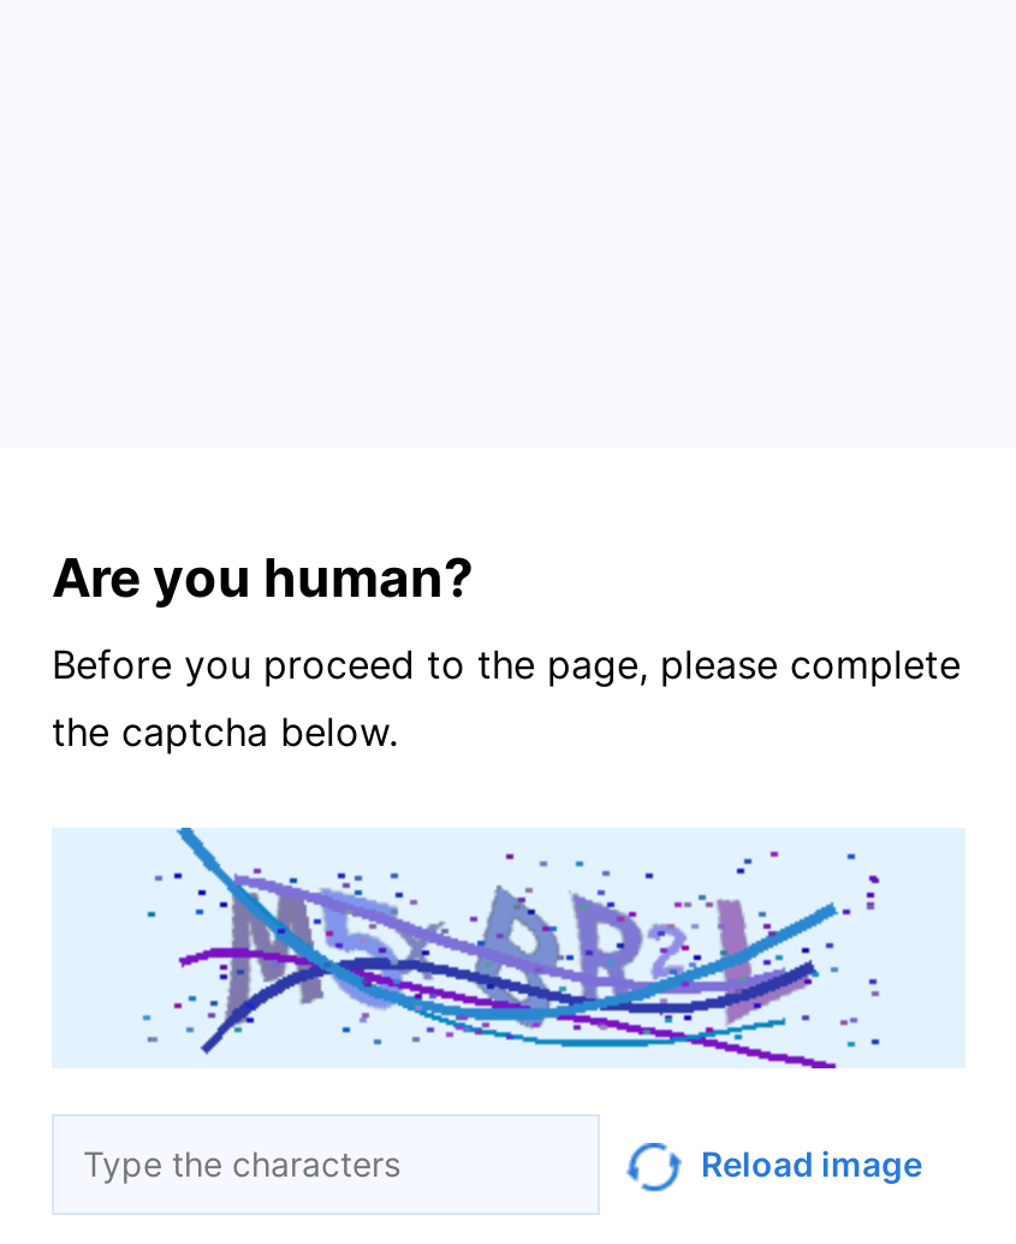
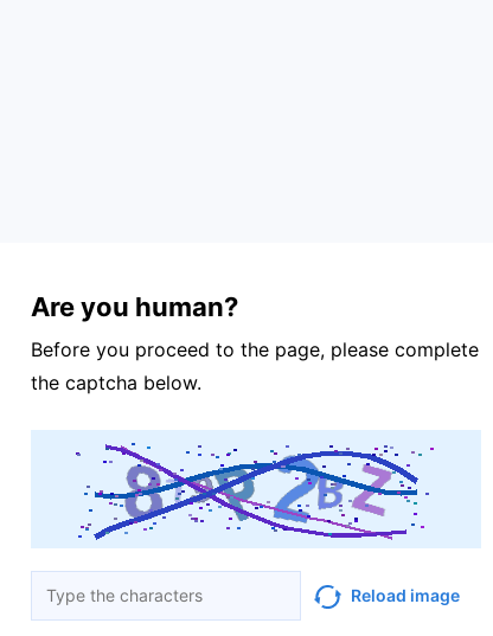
- [image]
+ [image]
